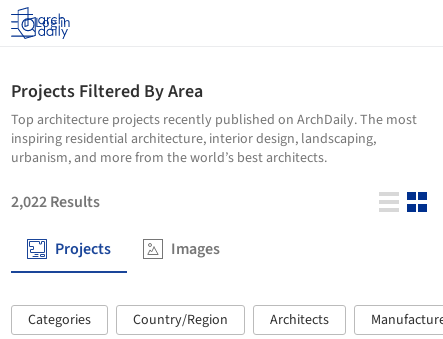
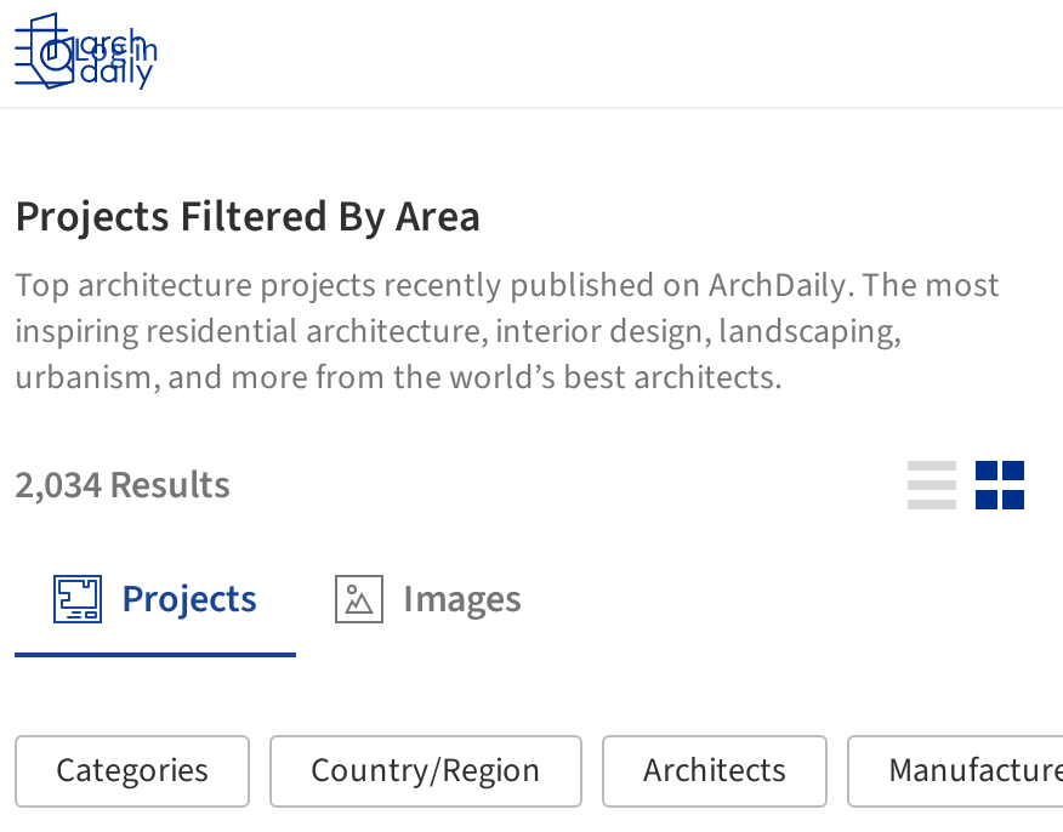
- 2,022 Results
+ 2,034 Results
